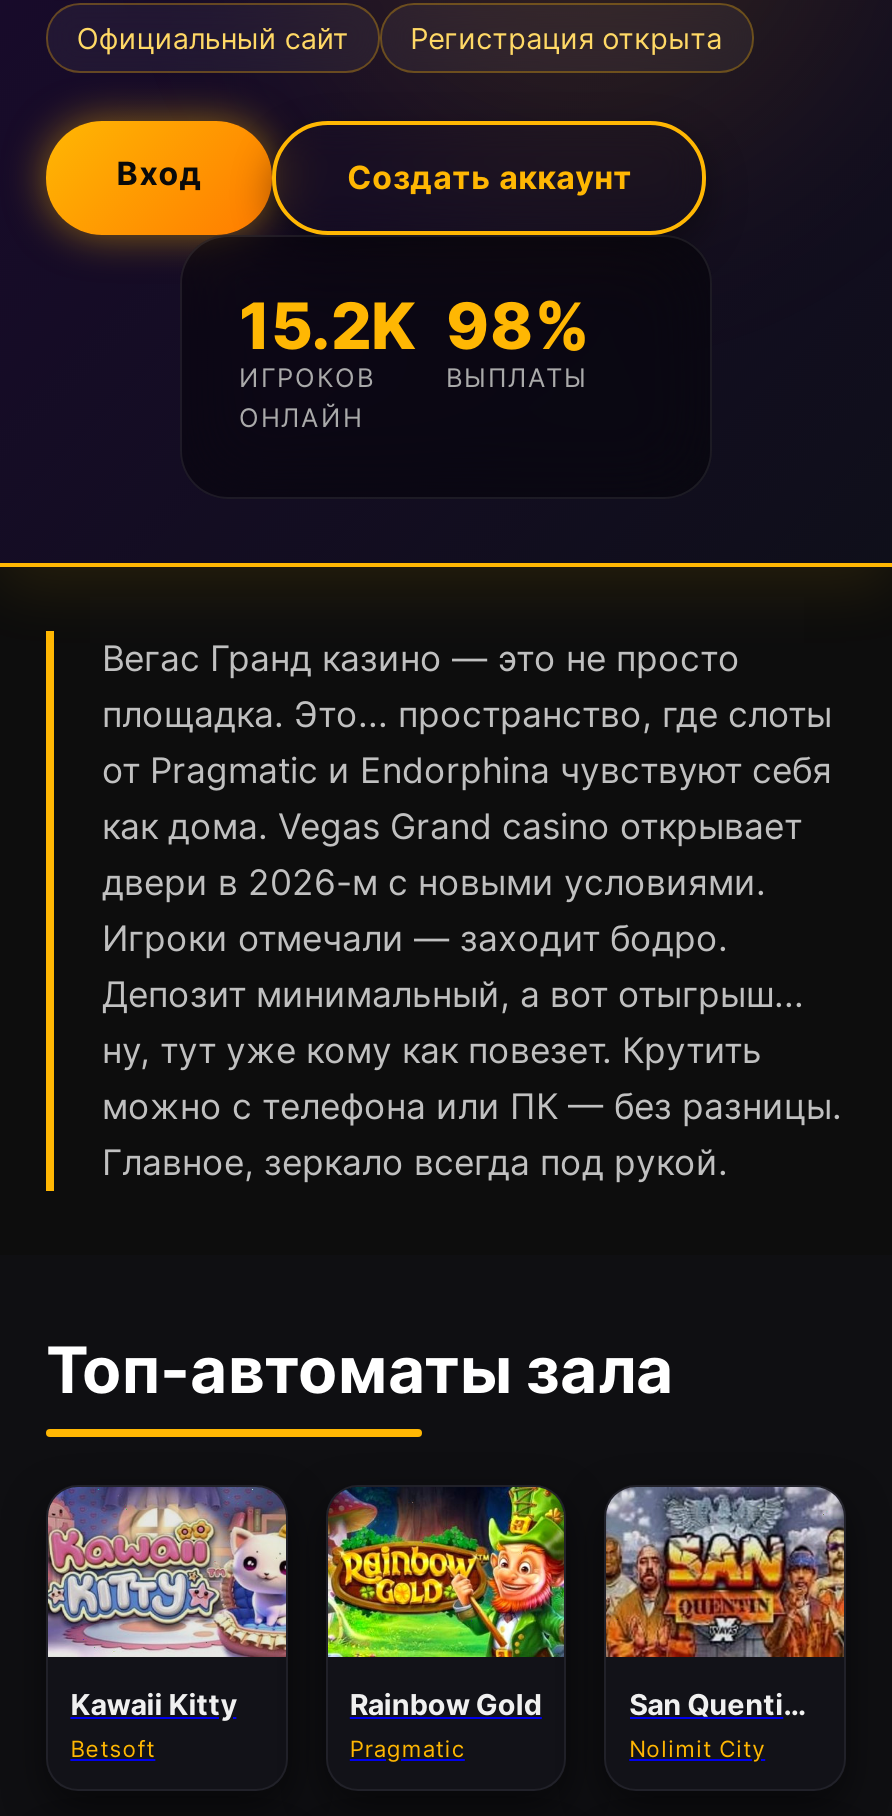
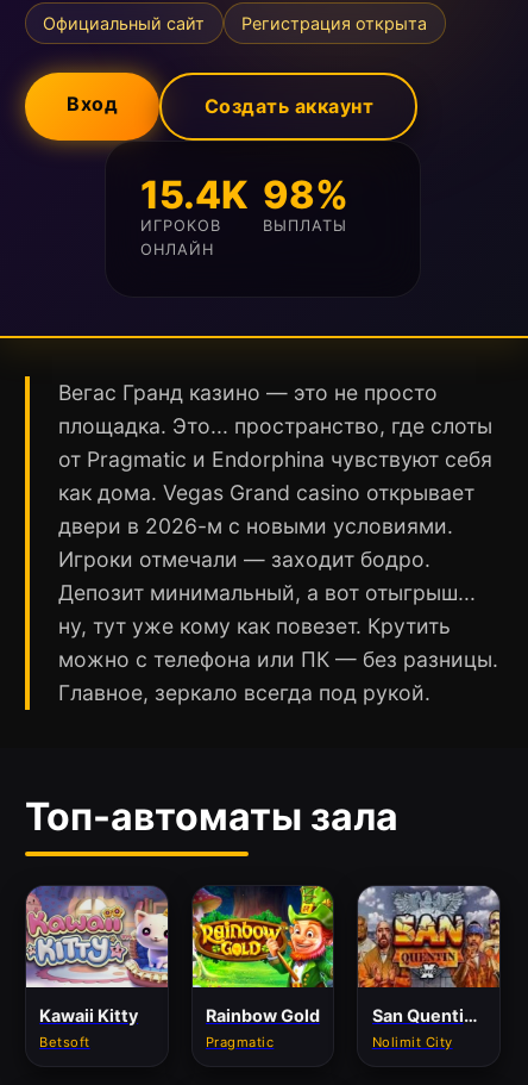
- 15.2K 98%
+ 15.4K 98%
